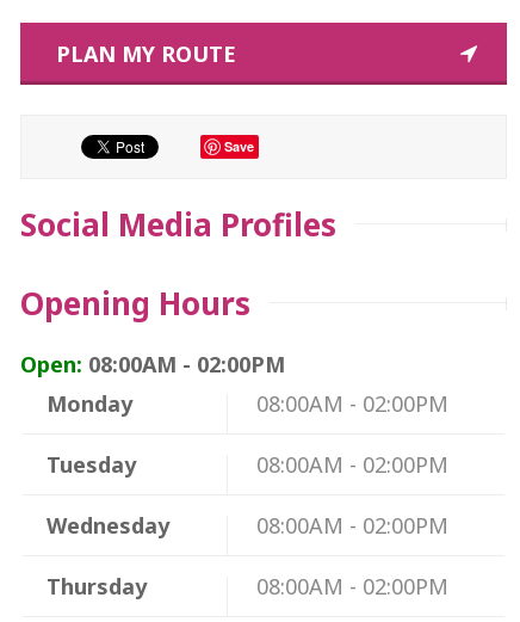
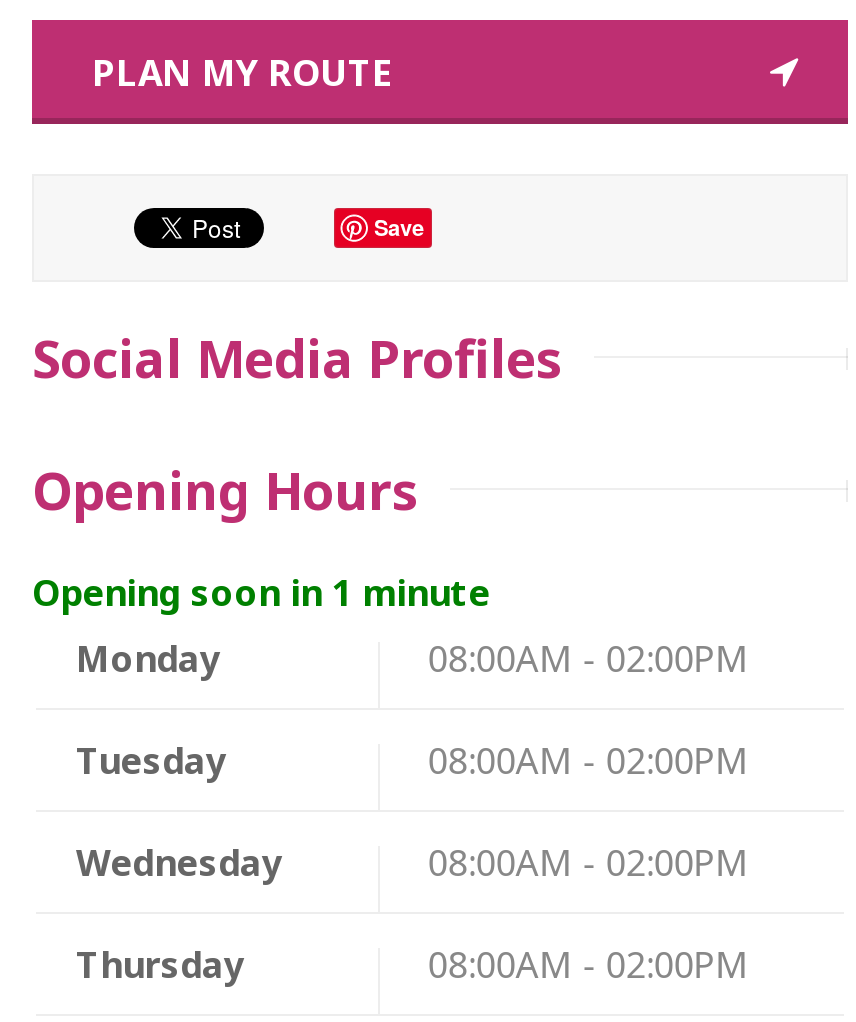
- Open: 08:00AM - 02:00PM
+ Opening soon in 1 minute
